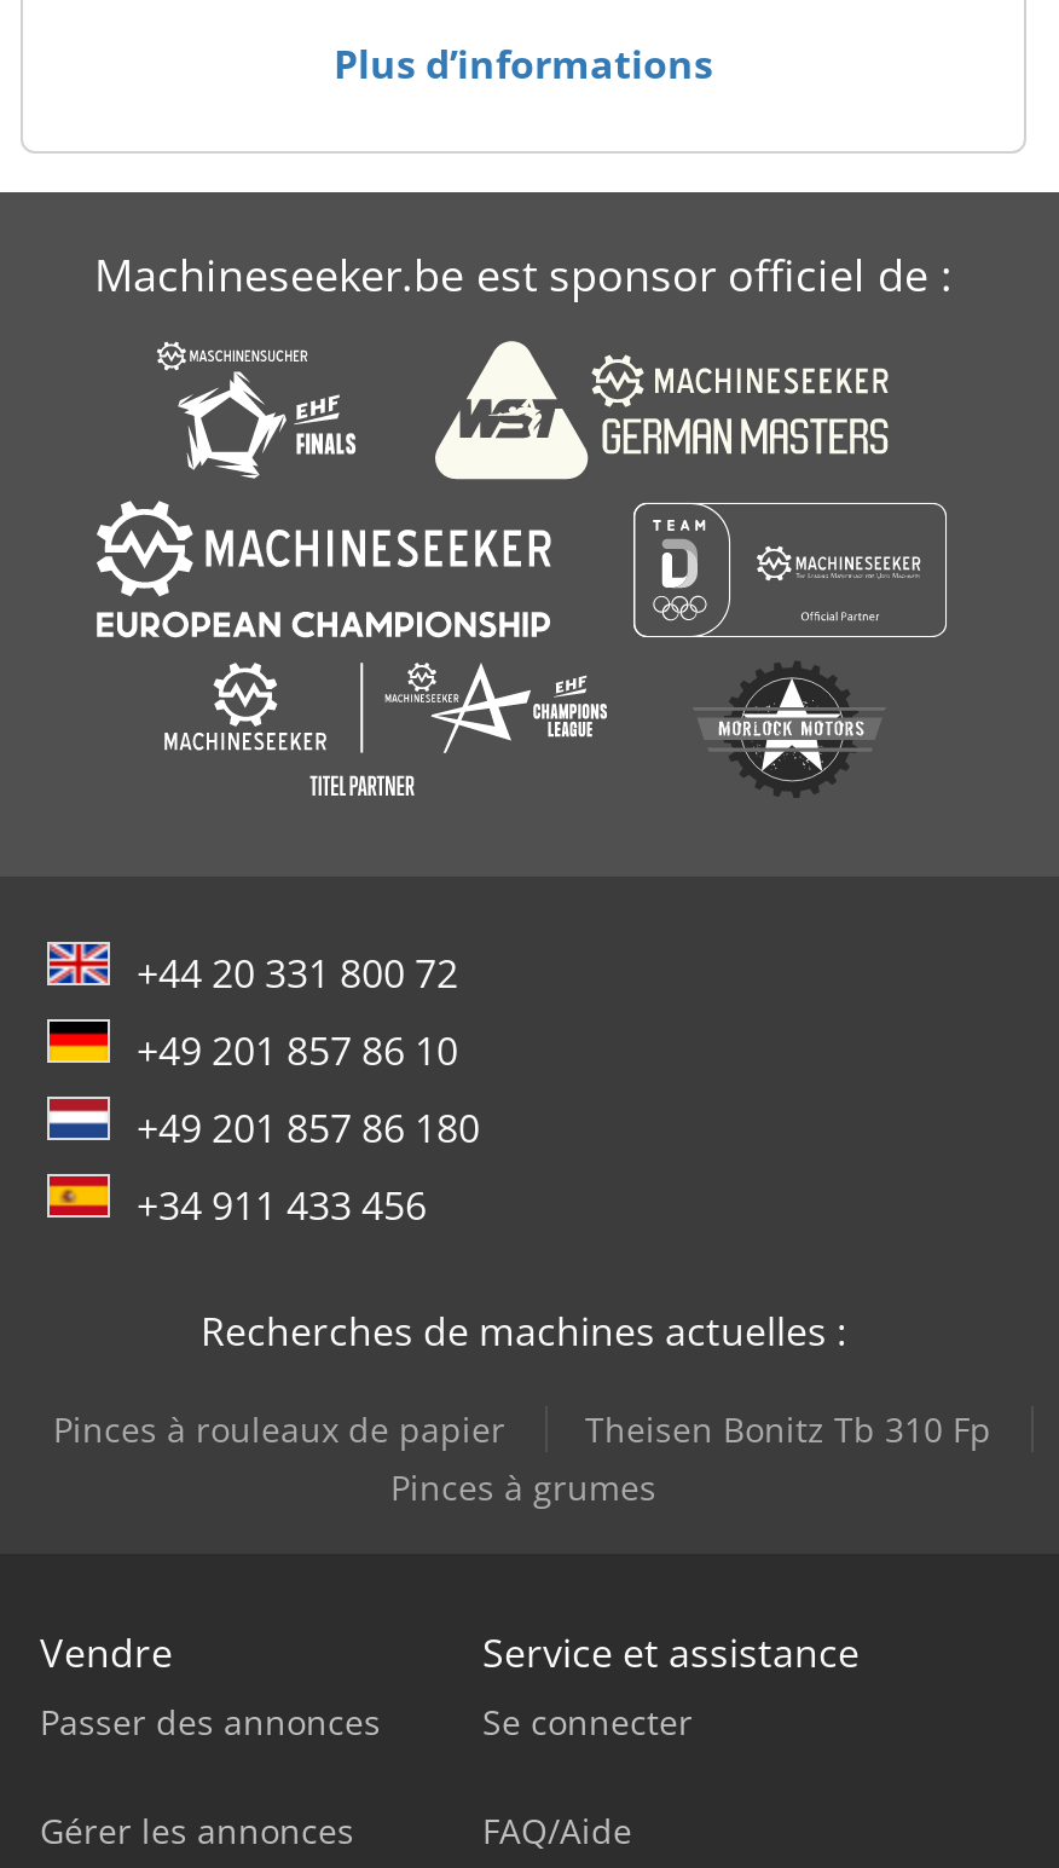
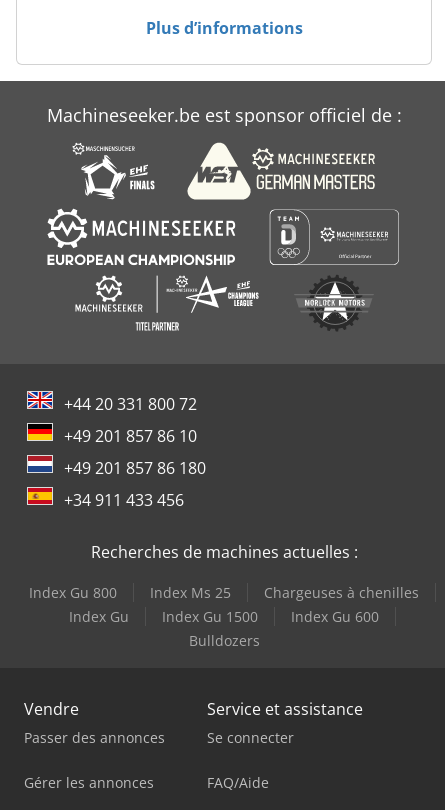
- Pinces à rouleaux de papier
- Theisen Bonitz Tb 310 Fp
- Pinces à grumes
+ Index Gu 800
+ Index Ms 25
+ Chargeuses à chenilles
+ Index Gu
+ Index Gu 1500
+ Index Gu 600
+ Bulldozers
